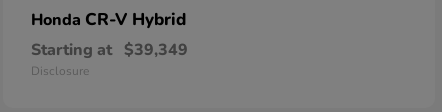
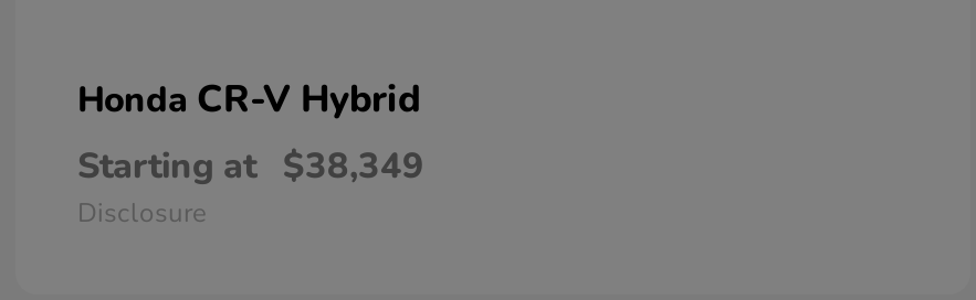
- Starting at $39,349
+ Starting at $38,349
